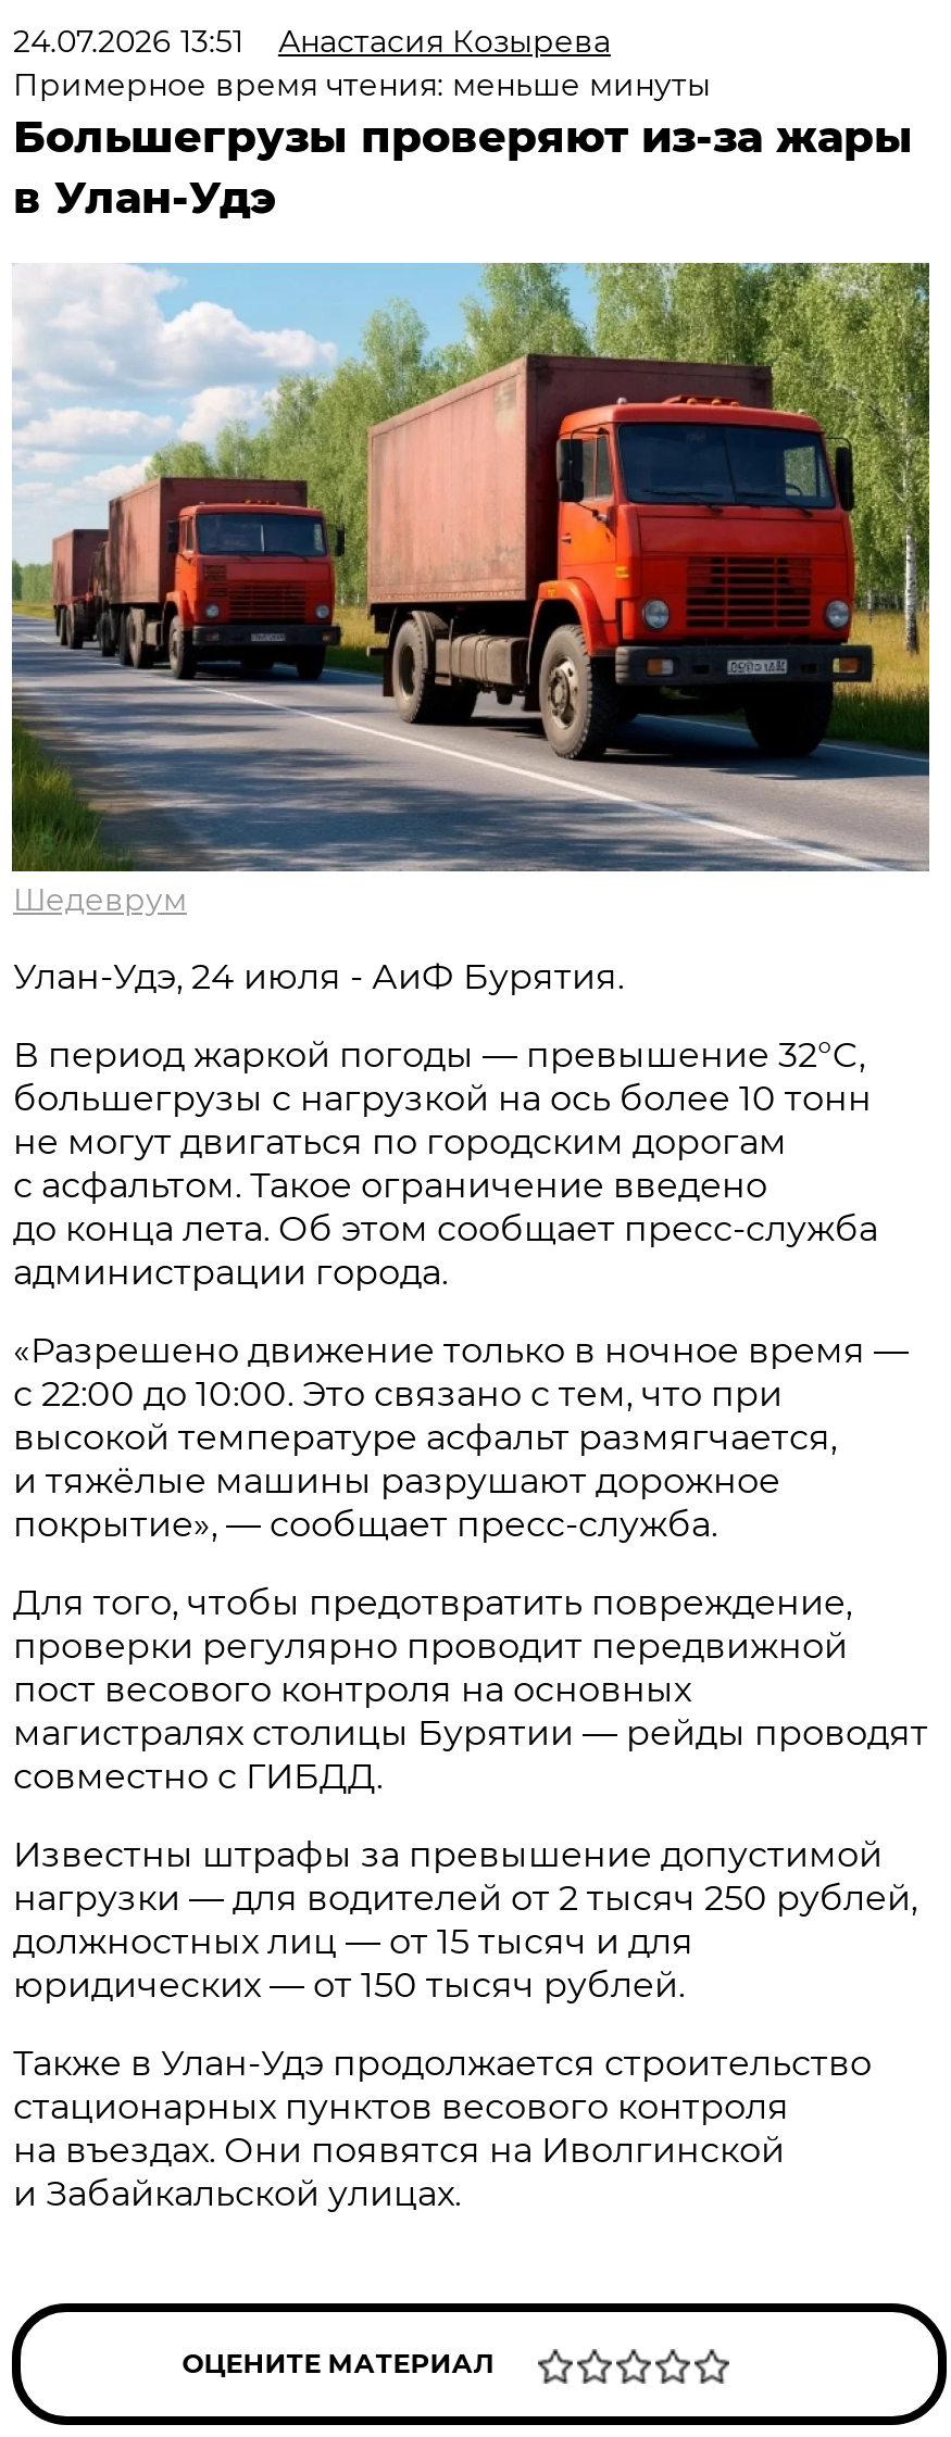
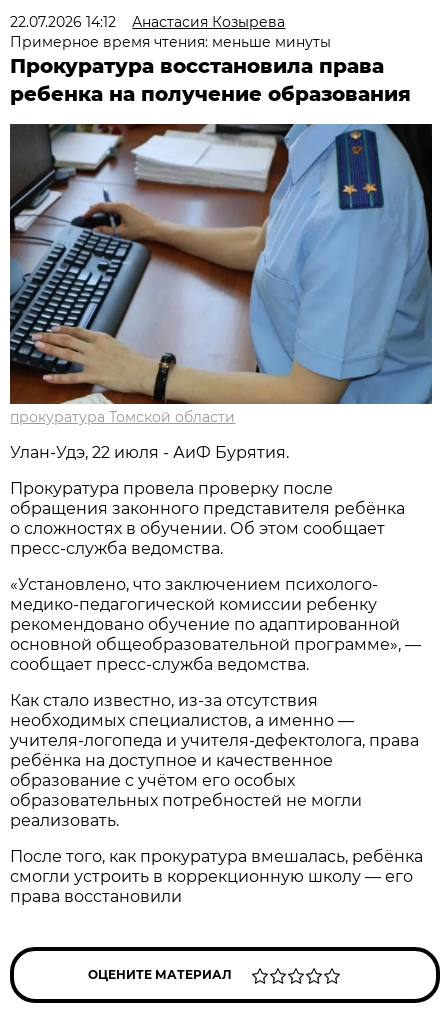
- 24.07.2026 13:51 Анастасия Козырева
+ 22.07.2026 14:12 Анастасия Козырева

- Большегрузы проверяют из-за жары
- в Улан-Удэ
+ Прокуратура восстановила права
+ ребенка на получение образования

- [image]
- Шедеврум
- Улан-Удэ, 24 июля - АиФ Бурятия.
- В период жаркой погоды — превышение 32°C,
- большегрузы с нагрузкой на ось более 10 тонн
- не могут двигаться по городским дорогам
- с асфальтом. Такое ограничение введено
- до конца лета. Об этом сообщает пресс-служба
- администрации города.
- «Разрешено движение только в ночное время —
- с 22:00 до 10:00. Это связано с тем, что при
- высокой температуре асфальт размягчается,
- и тяжёлые машины разрушают дорожное
- покрытие», — сообщает пресс-служба.
- Для того, чтобы предотвратить повреждение,
- проверки регулярно проводит передвижной
- пост весового контроля на основных
- магистралях столицы Бурятии — рейды проводят
- совместно с ГИБДД.
- Известны штрафы за превышение допустимой
- нагрузки — для водителей от 2 тысяч 250 рублей,
- должностных лиц — от 15 тысяч и для
- юридических — от 150 тысяч рублей.
- Также в Улан-Удэ продолжается строительство
- стационарных пунктов весового контроля
- на въездах. Они появятся на Иволгинской
- и Забайкальской улицах.
+ [image]
+ прокуратура Томской области
+ Улан-Удэ, 22 июля - АиФ Бурятия.
+ Прокуратура провела проверку после
+ обращения законного представителя ребёнка
+ о сложностях в обучении. Об этом сообщает
+ пресс-служба ведомства.
+ «Установлено, что заключением психолого-
+ медико-педагогической комиссии ребенку
+ рекомендовано обучение по адаптированной
+ основной общеобразовательной программе», —
+ сообщает пресс-служба ведомства.
+ Как стало известно, из-за отсутствия
+ необходимых специалистов, а именно —
+ учителя-логопеда и учителя-дефектолога, права
+ ребёнка на доступное и качественное
+ образование с учётом его особых
+ образовательных потребностей не могли
+ реализовать.
+ После того, как прокуратура вмешалась, ребёнка
+ смогли устроить в коррекционную школу — его
+ права восстановили
